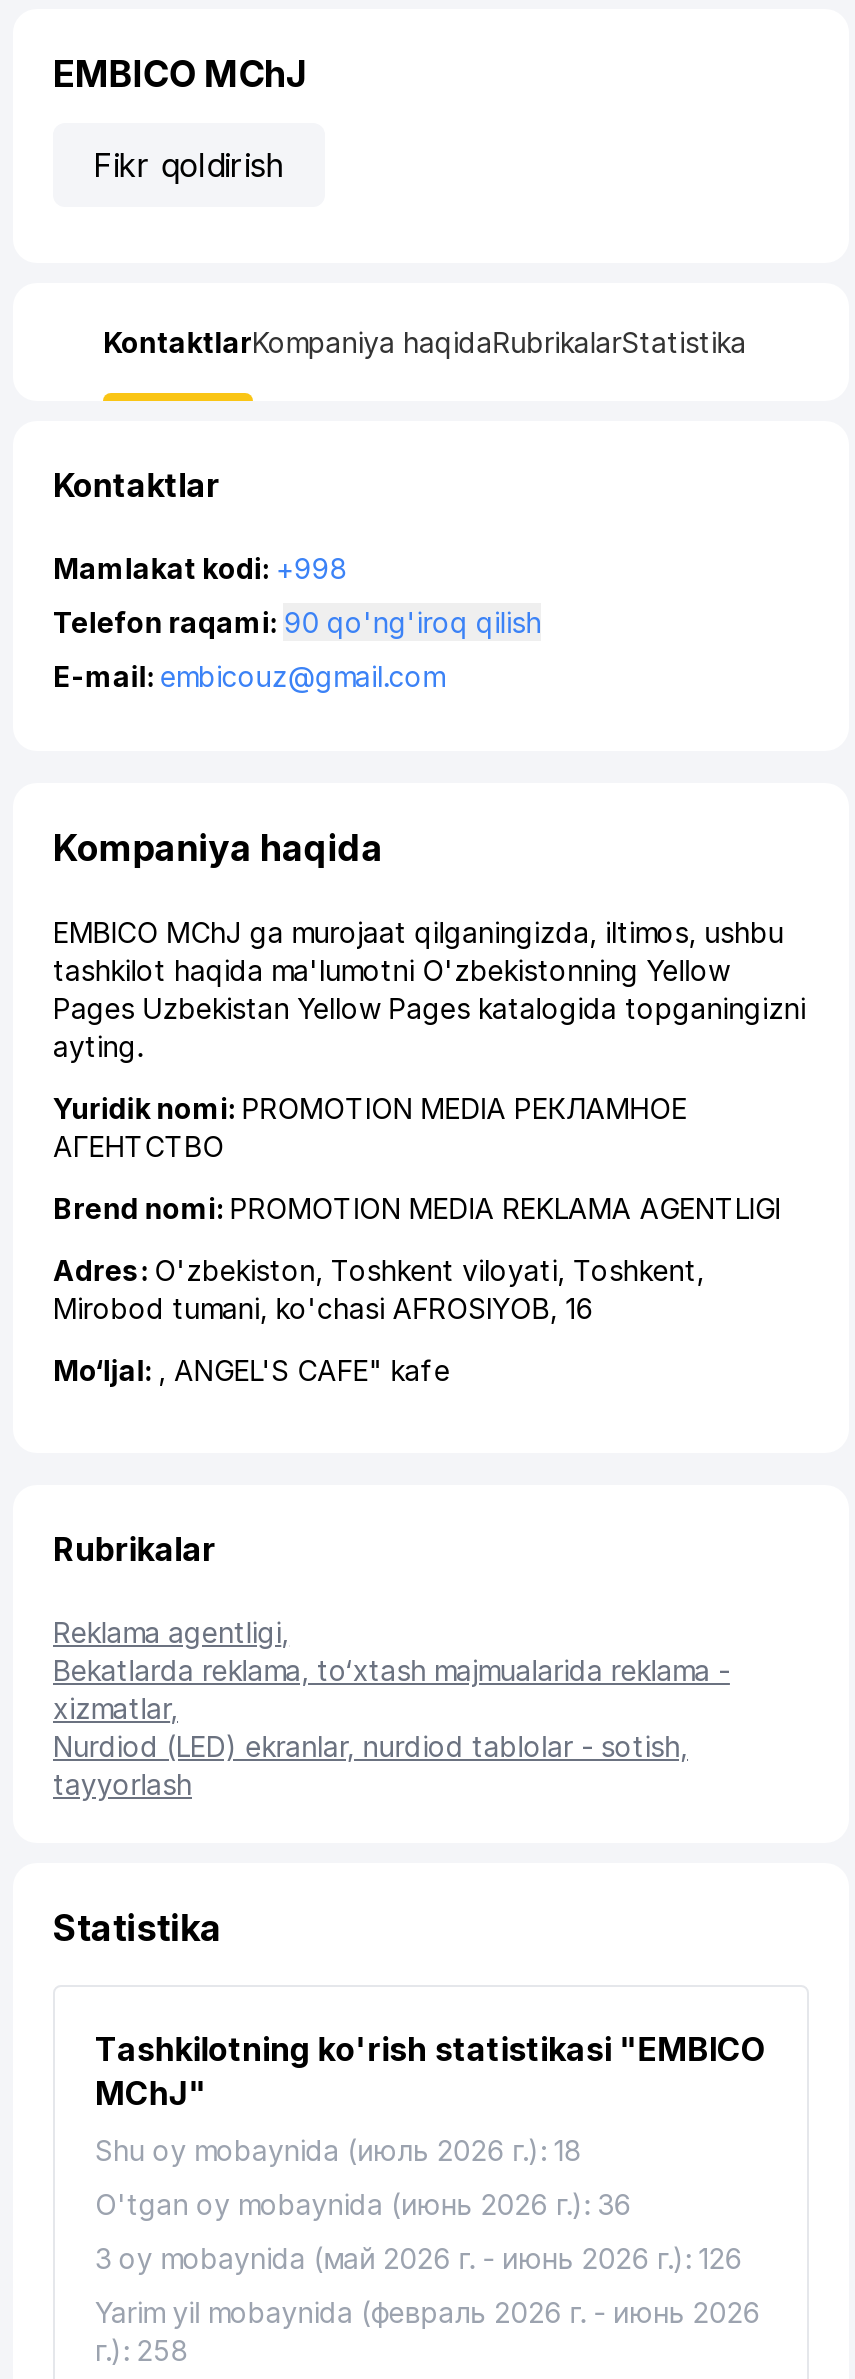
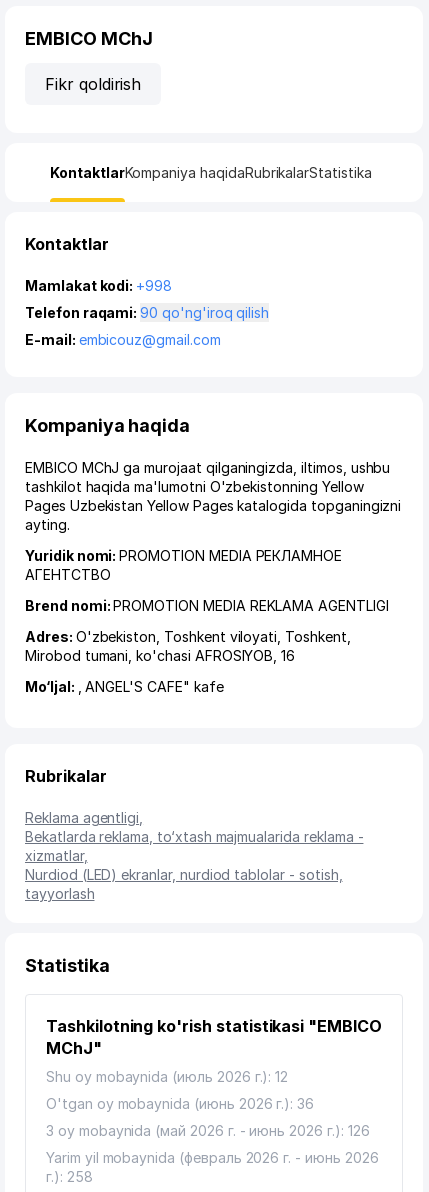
- Shu oy mobaynida (июль 2026 г.): 18
+ Shu oy mobaynida (июль 2026 г.): 12
